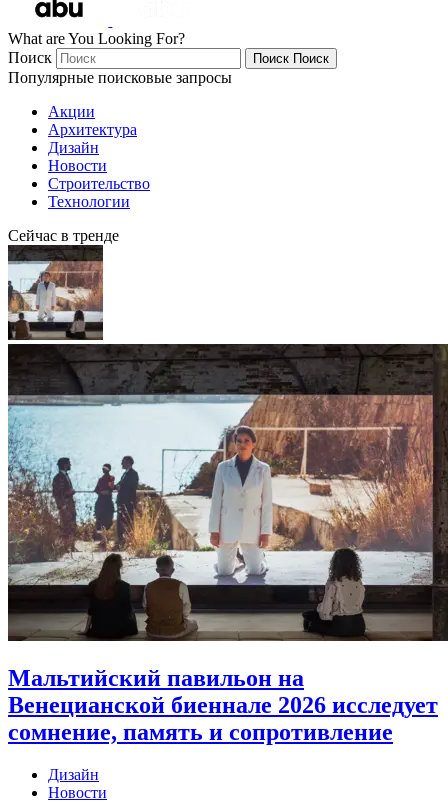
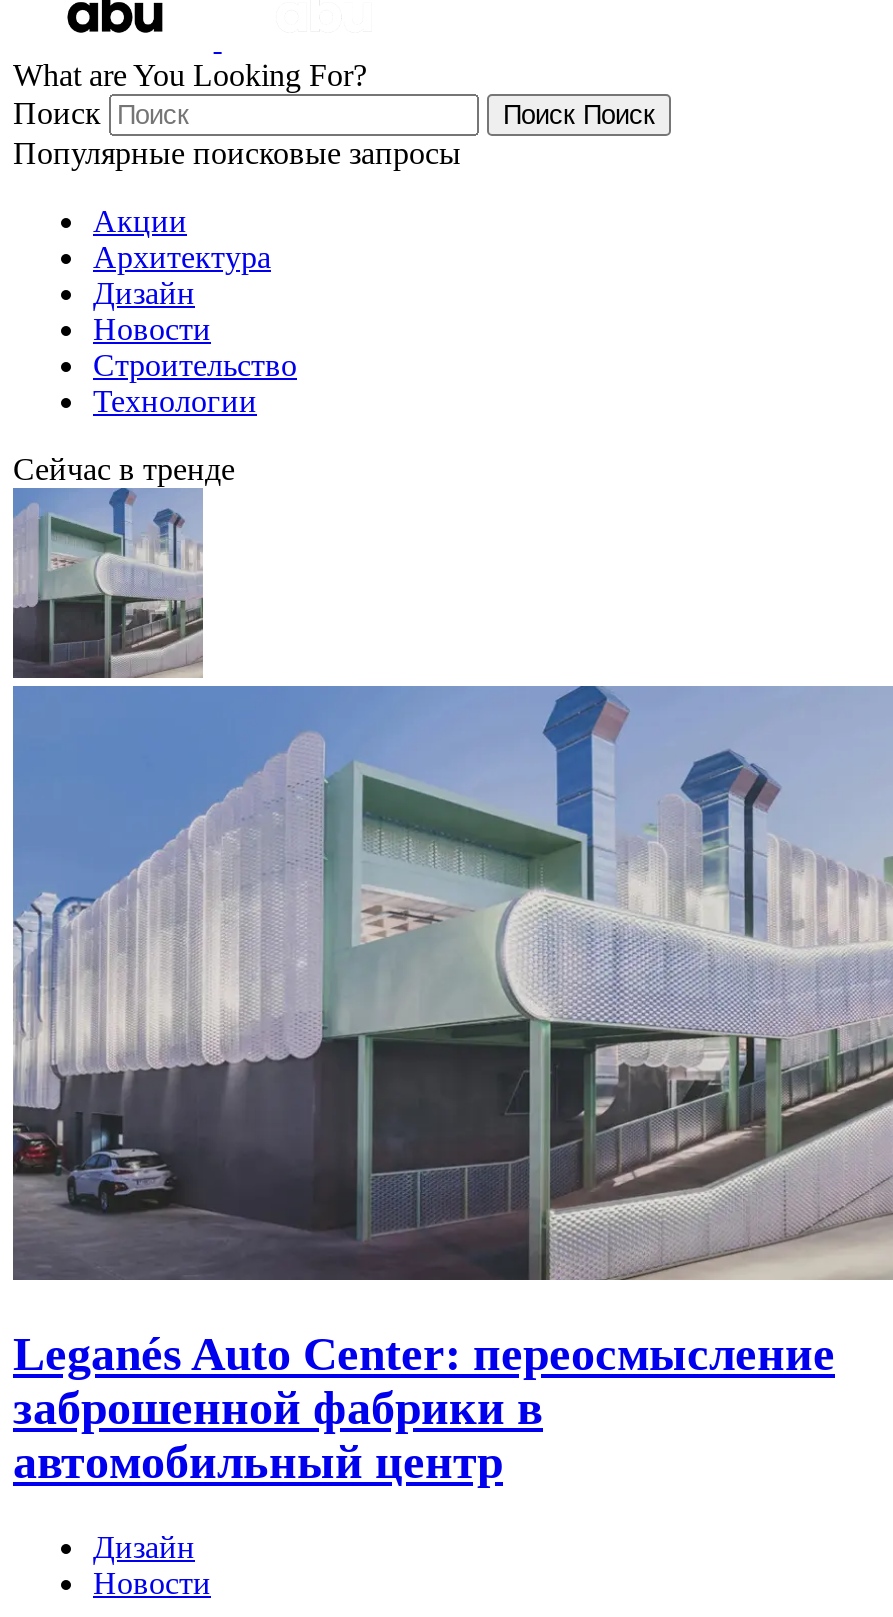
- [image]
- Мальтийский павильон на
- Венецианской биеннале 2026 исследует
- сомнение, память и сопротивление
+ [image]
+ Leganés Auto Center: переосмысление
+ заброшенной фабрики в
+ автомобильный центр
